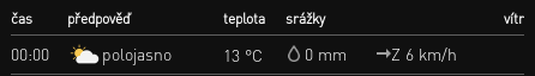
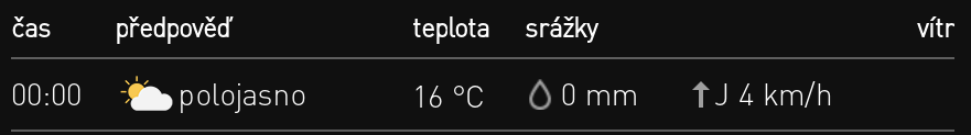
- 13 °C
+ 16 °C

- Z 6 km/h
+ J 4 km/h
